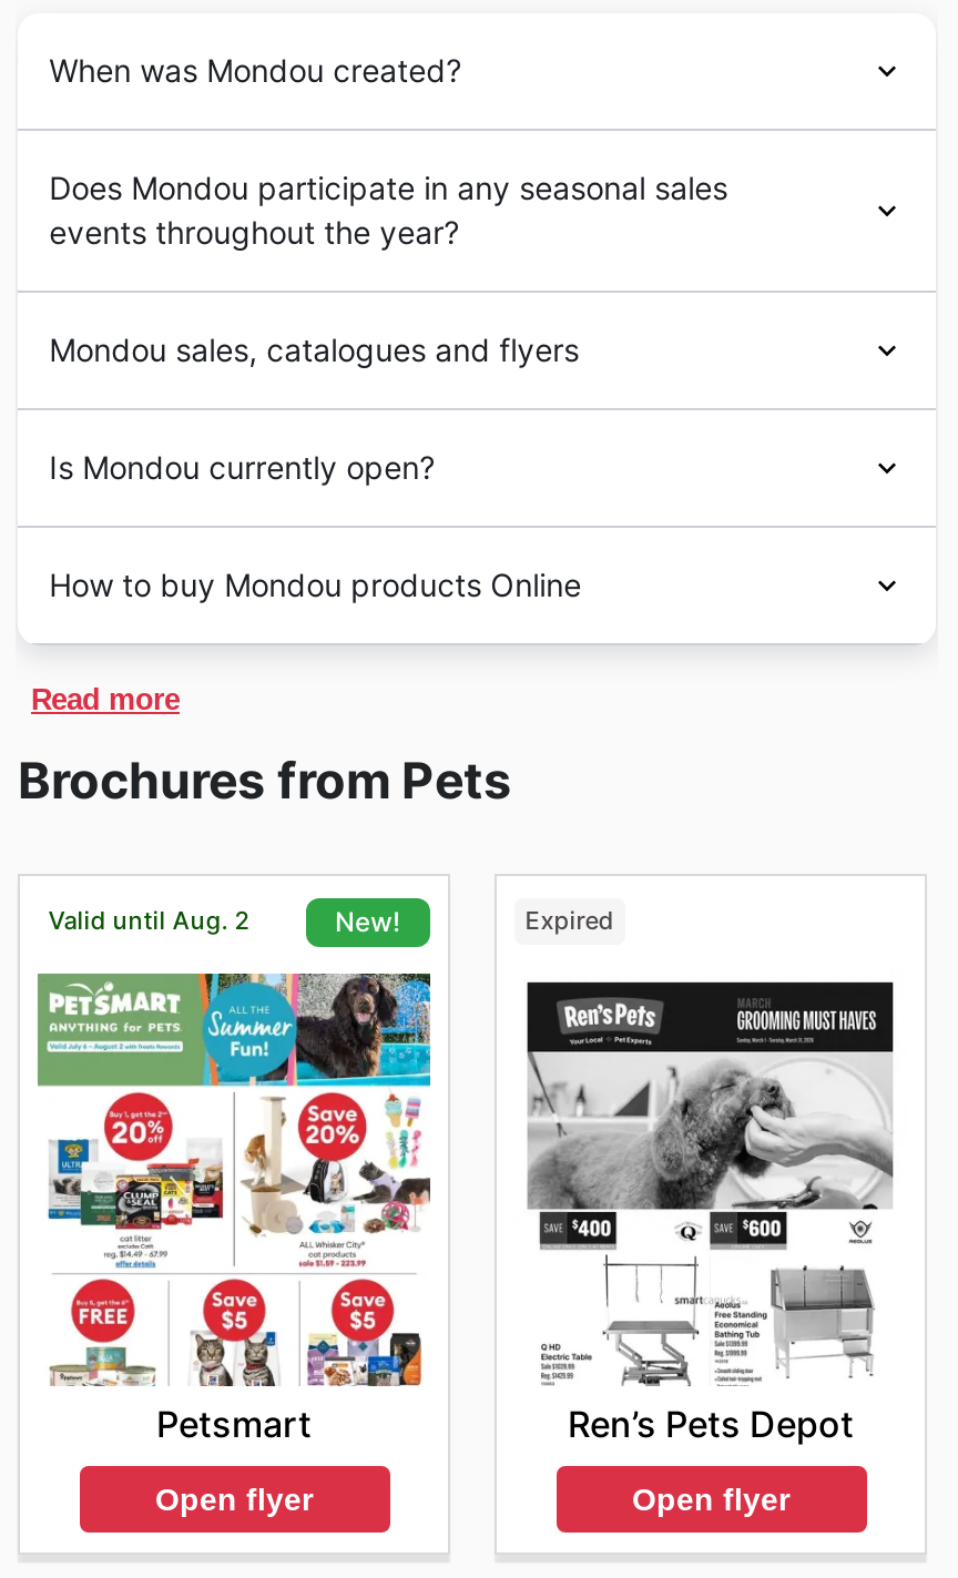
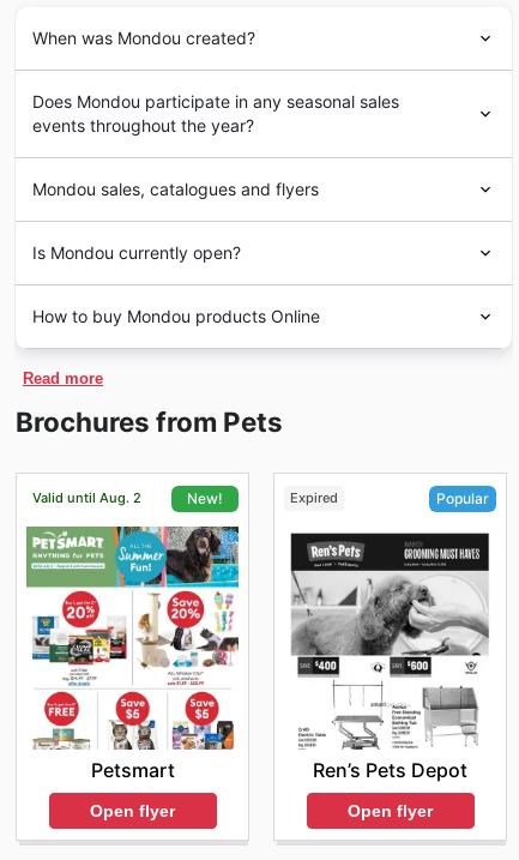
+ Popular
